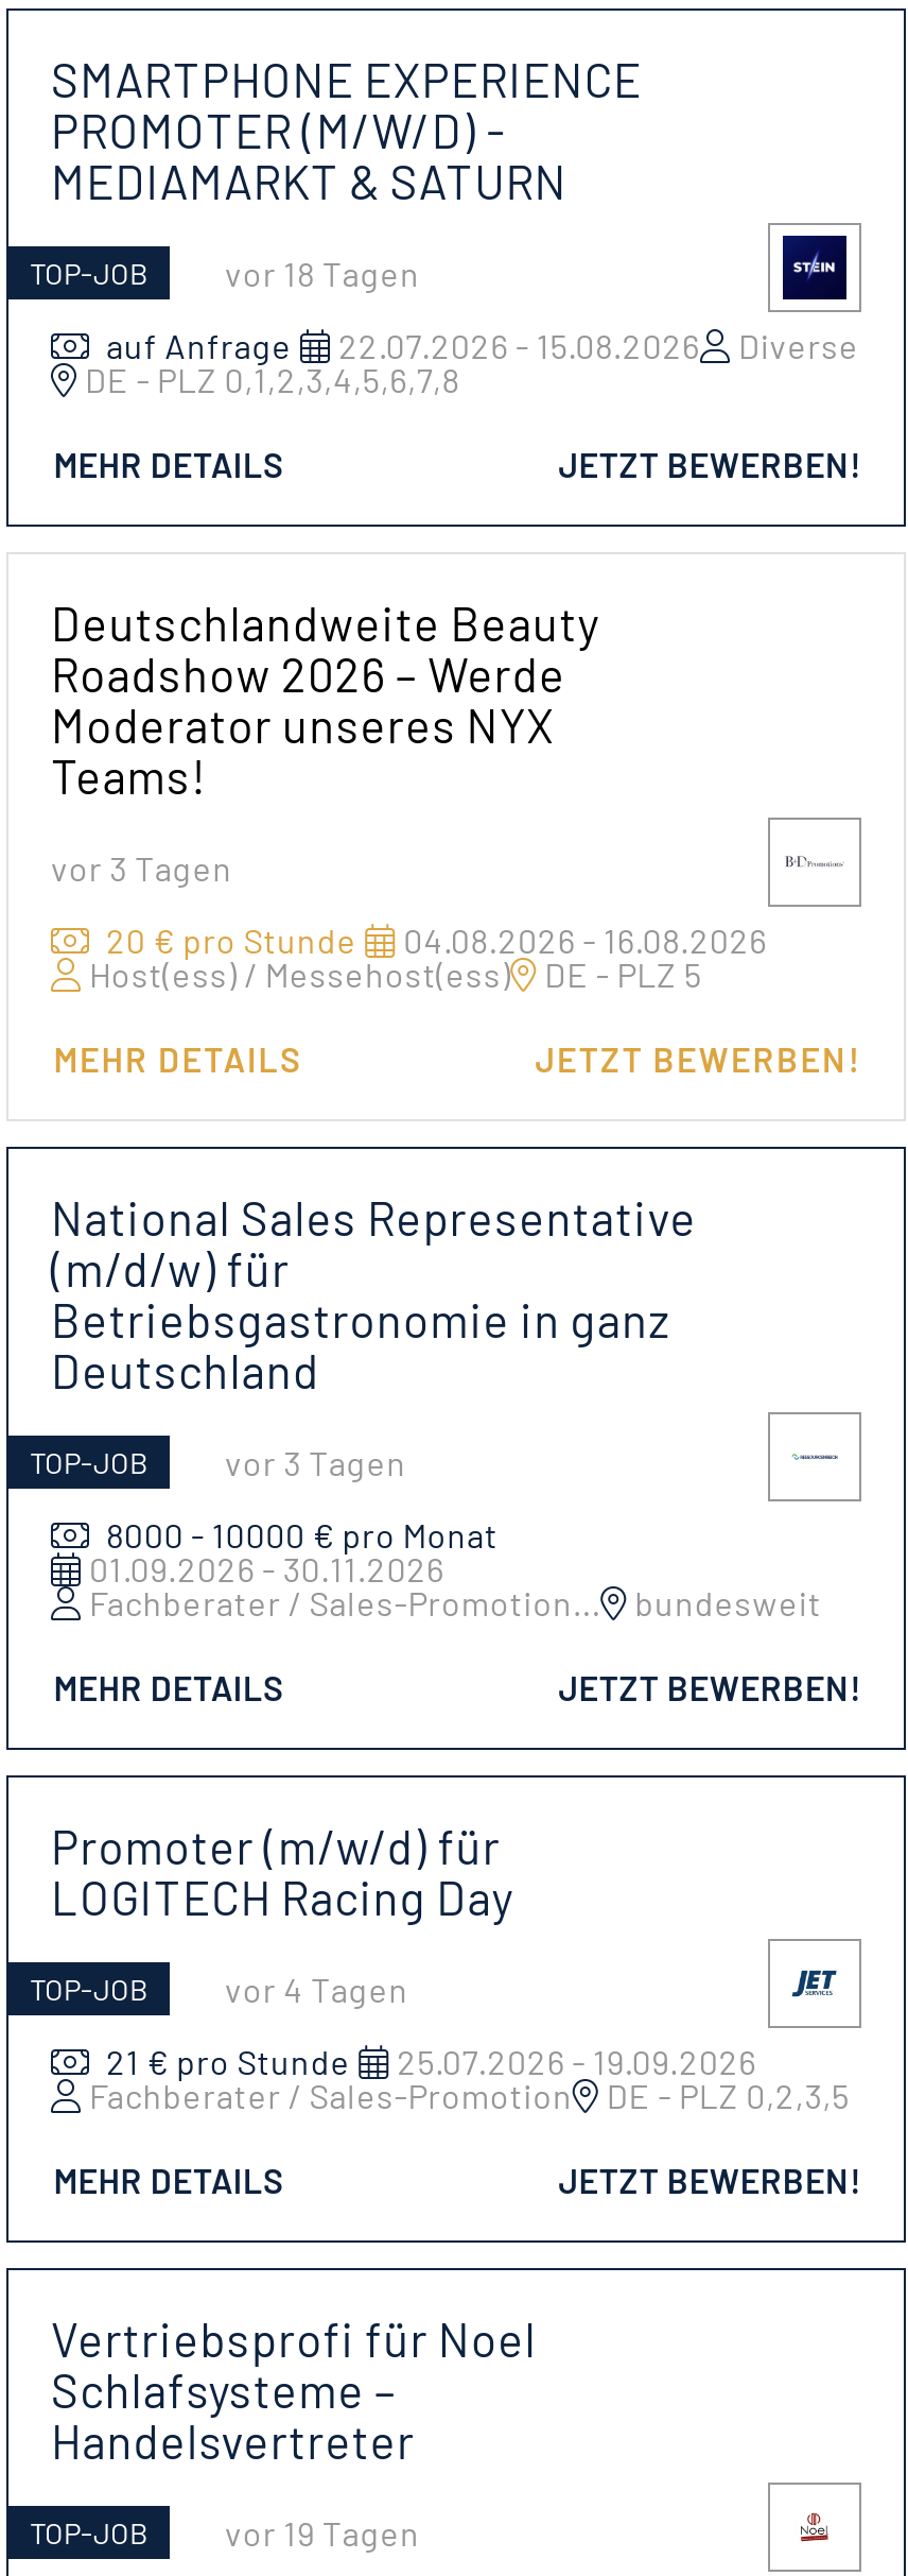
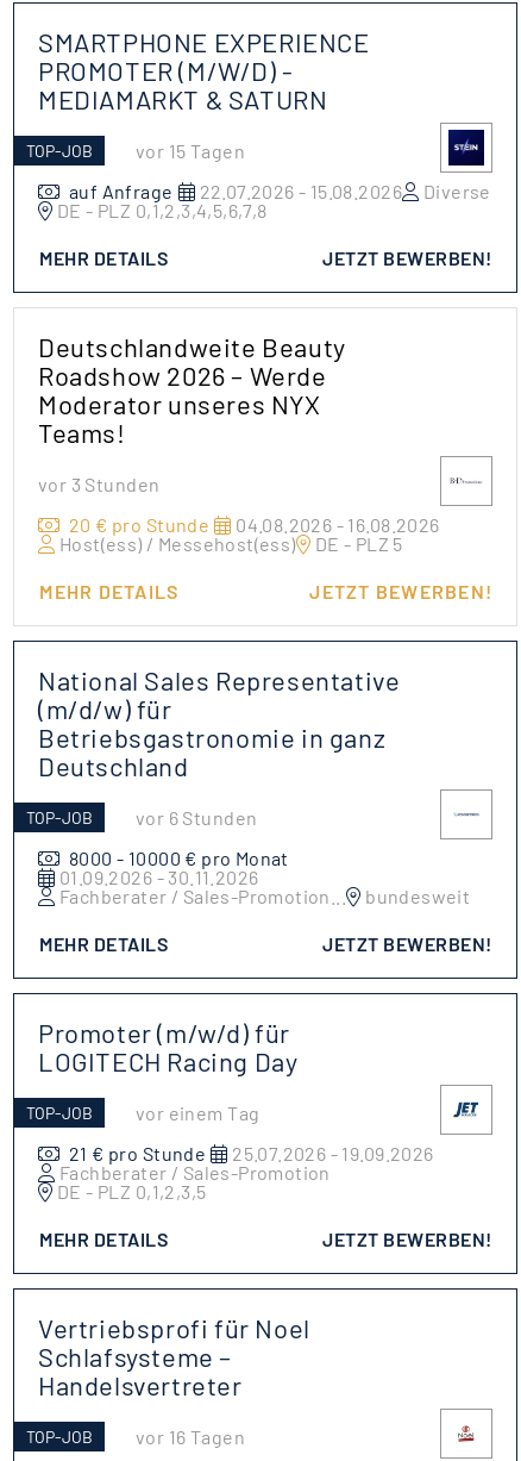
- vor 18 Tagen
+ vor 15 Tagen

- vor 3 Tagen
+ vor 3 Stunden

- vor 3 Tagen
+ vor 6 Stunden

- vor 4 Tagen
+ vor einem Tag

- DE - PLZ 0,2,3,5
+ DE - PLZ 0,1,2,3,5

- vor 19 Tagen
+ vor 16 Tagen
